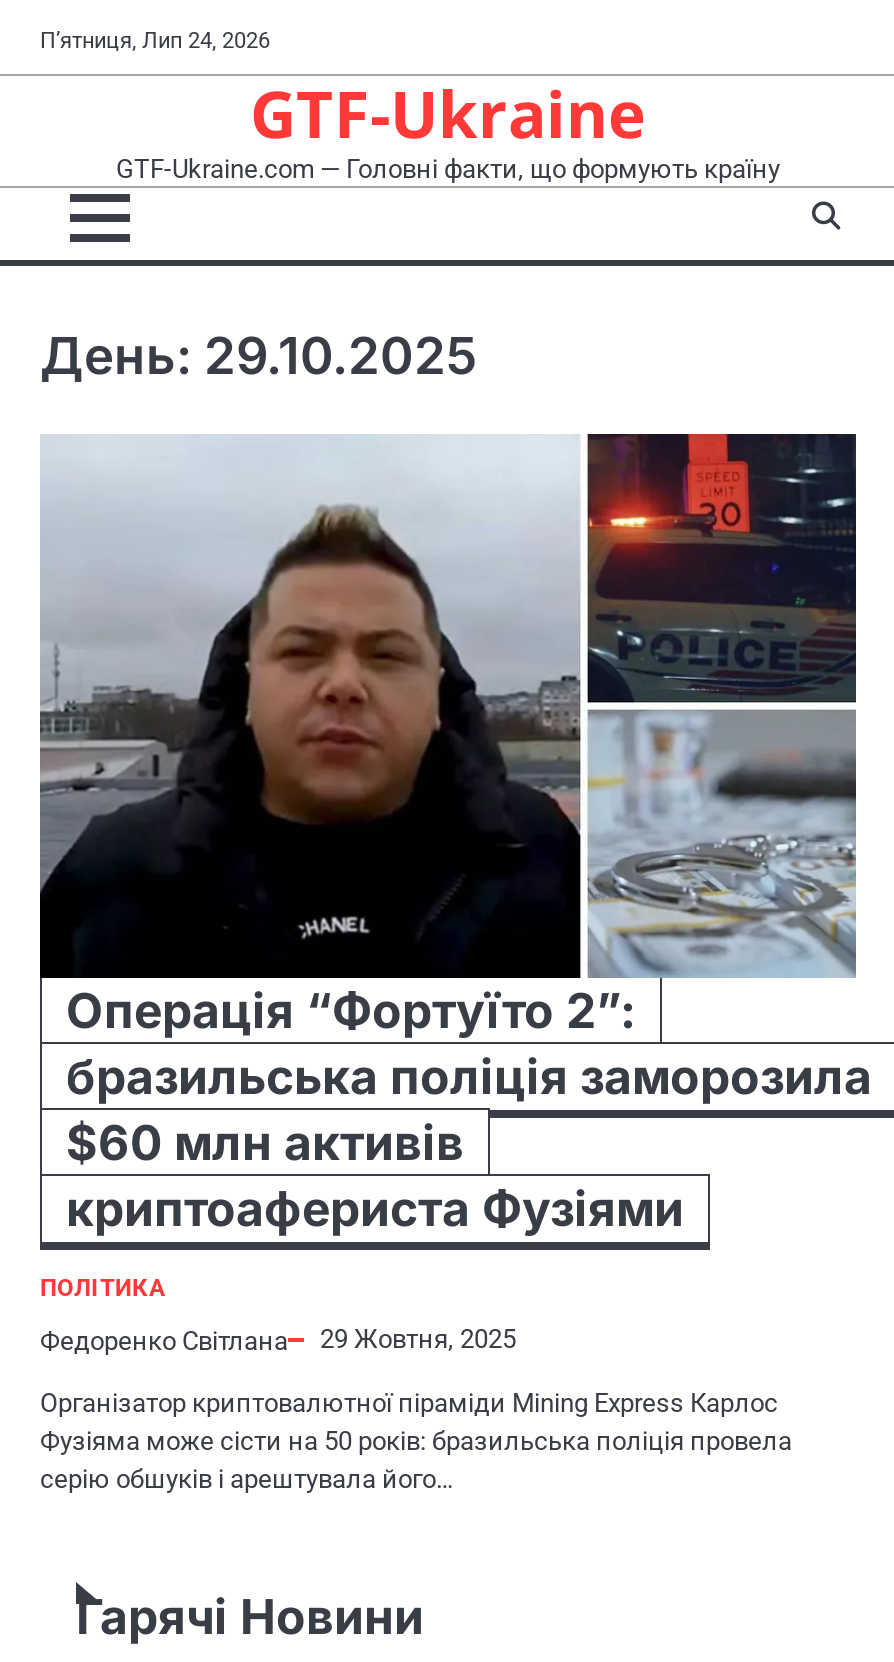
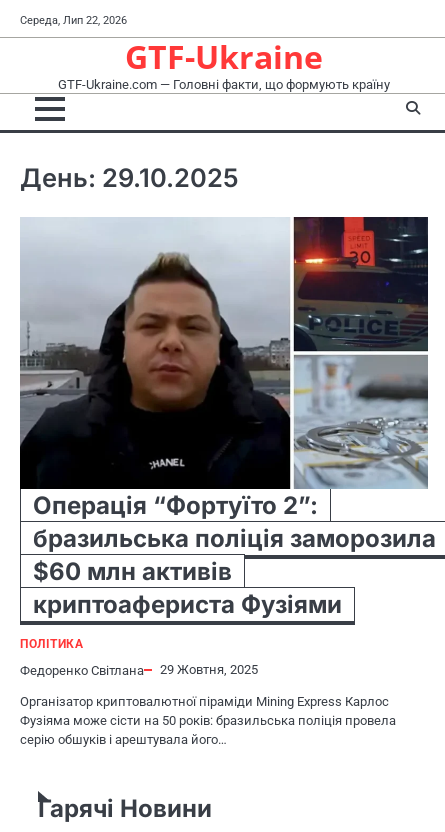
- П’ятниця, Лип 24, 2026
+ Середа, Лип 22, 2026
